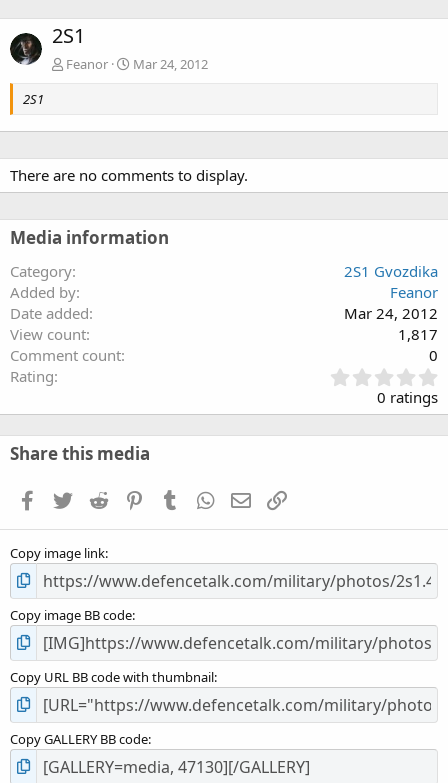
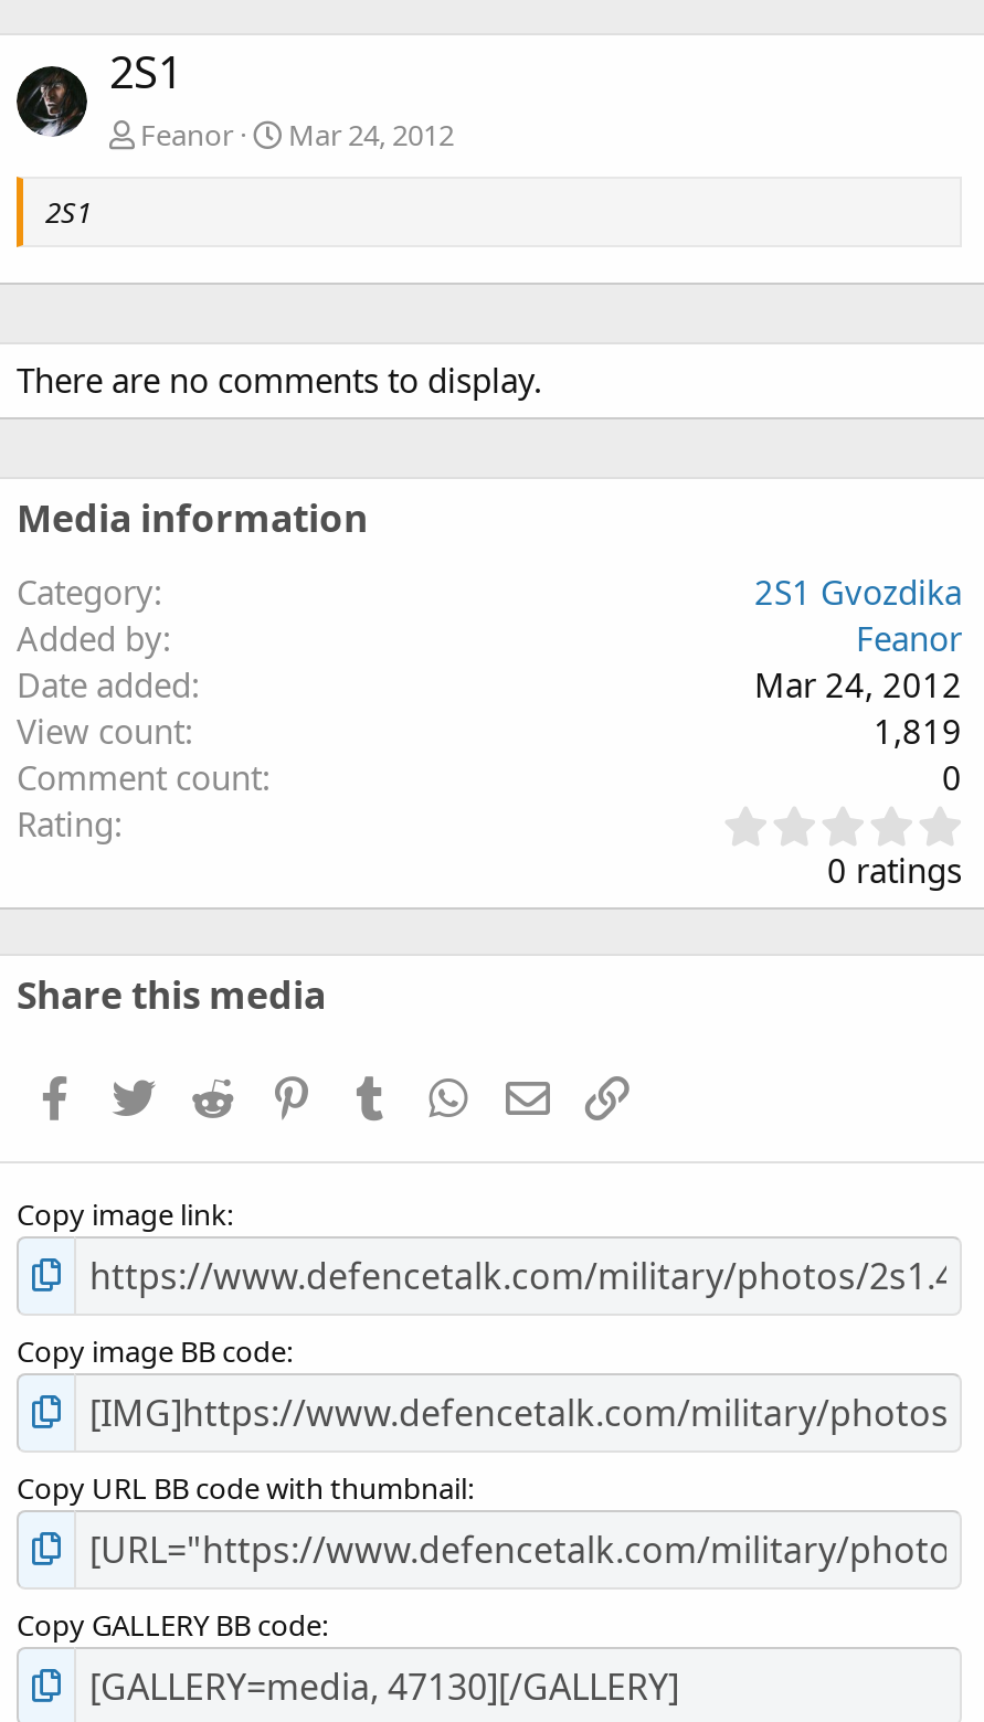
- 1,817
+ 1,819
